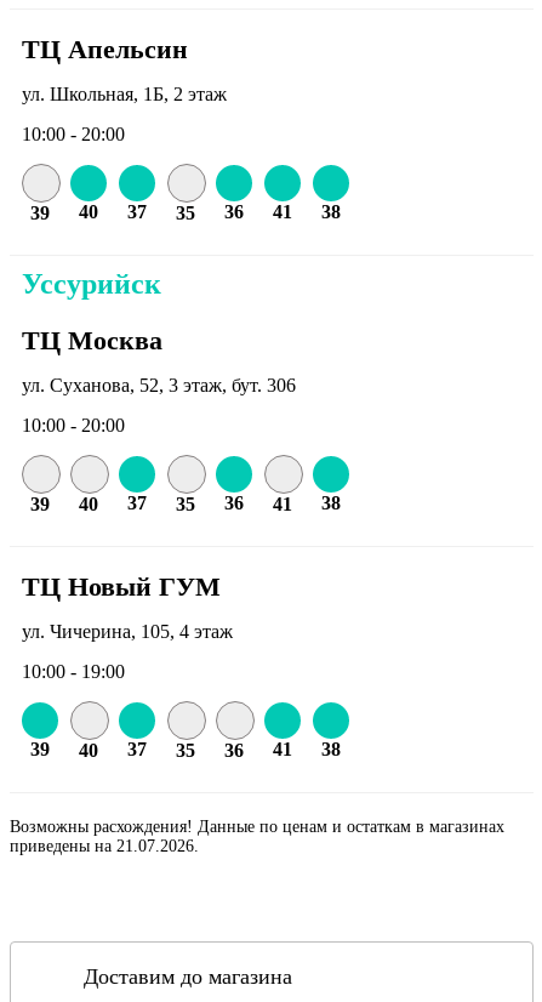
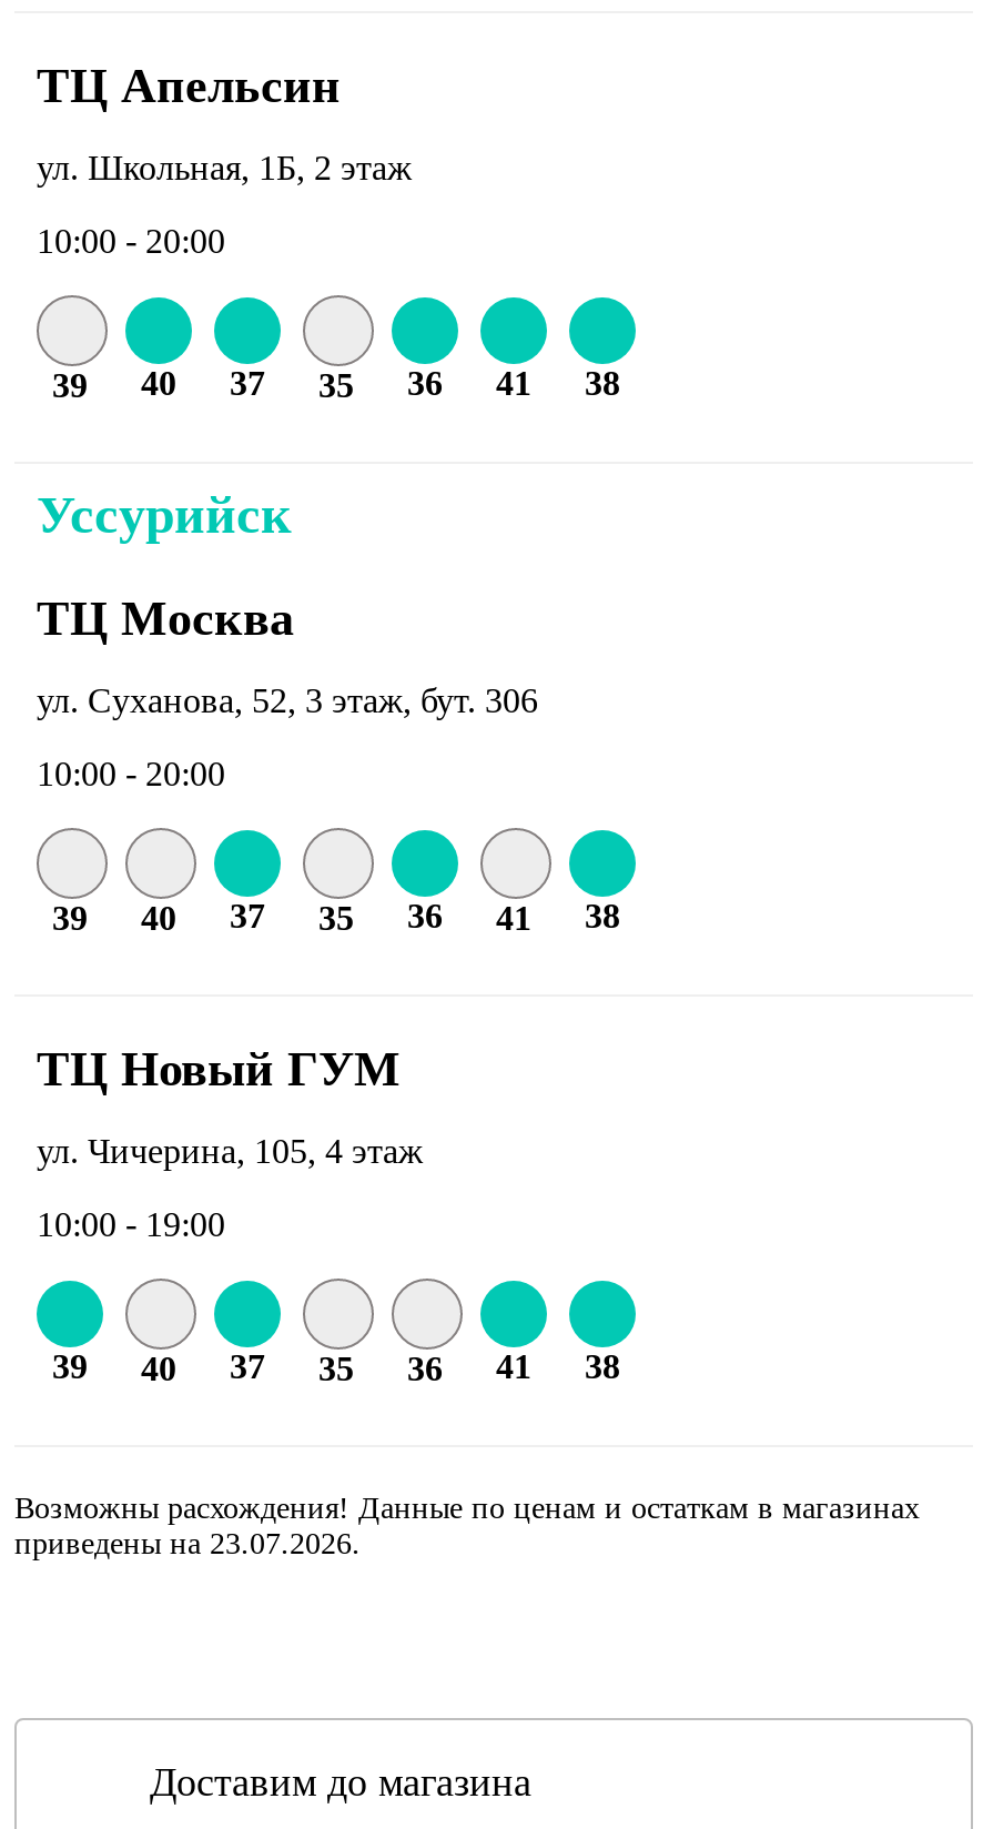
- приведены на 21.07.2026.
+ приведены на 23.07.2026.
